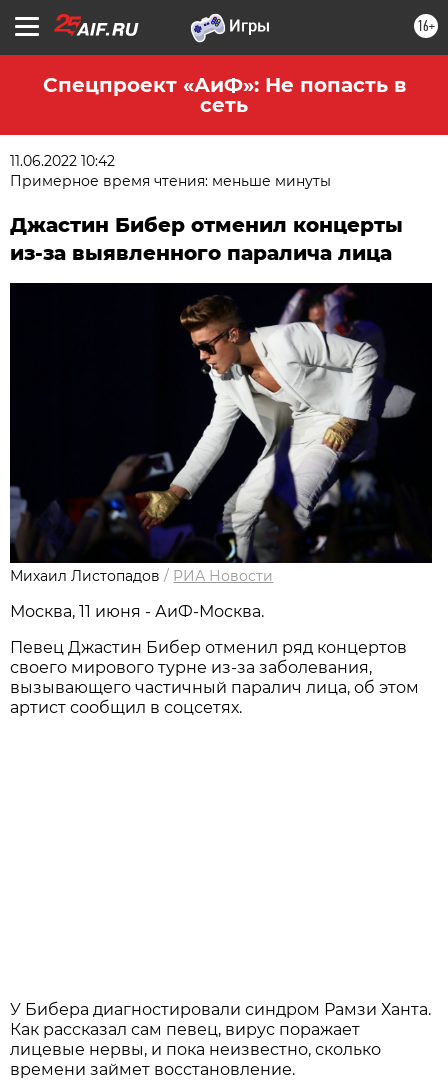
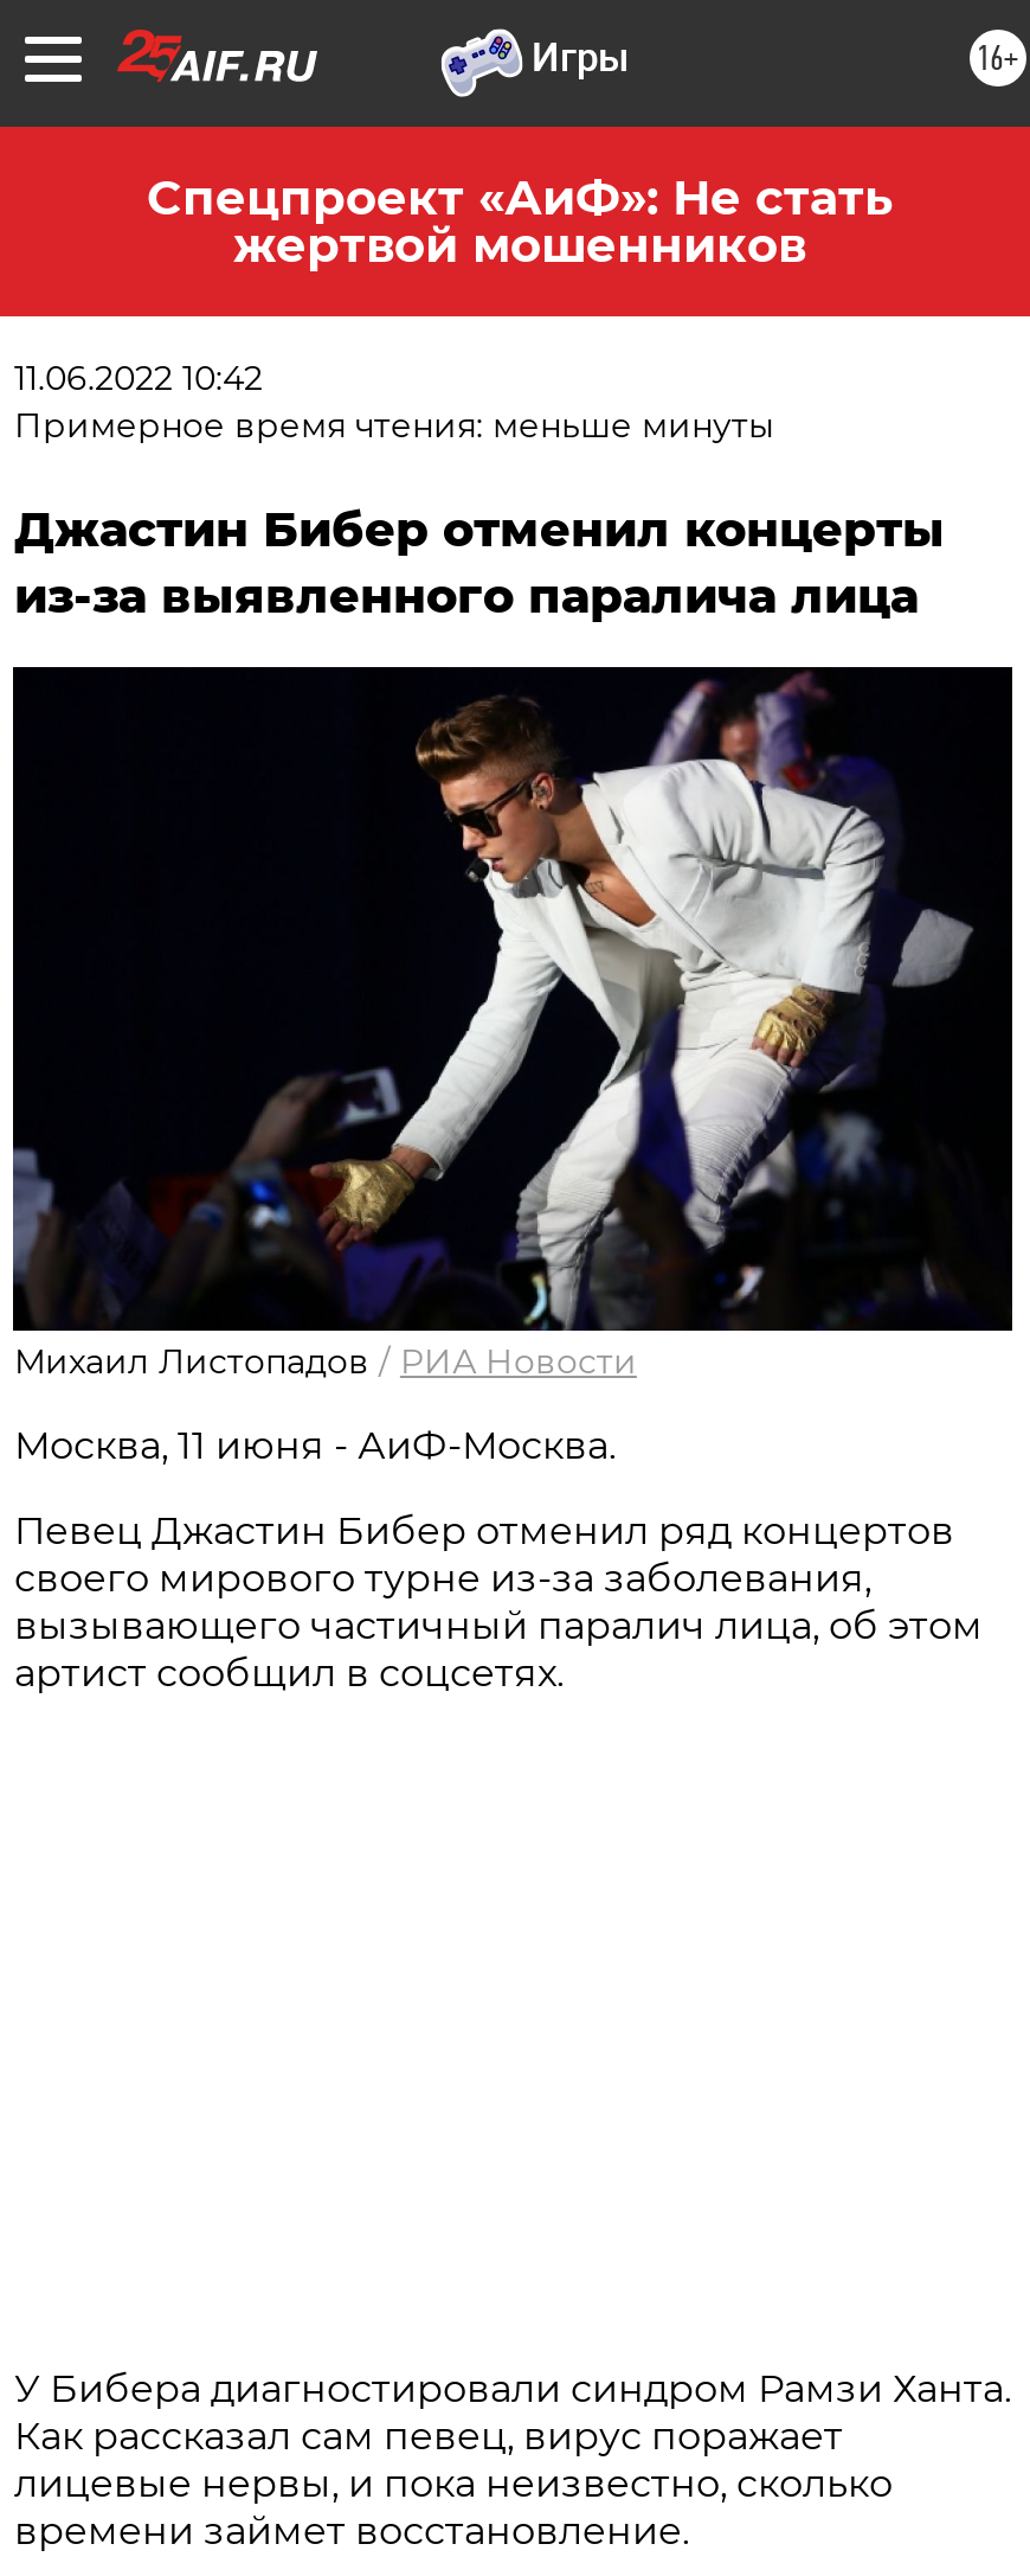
- Спецпроект «АиФ»: Не попасть в
- сеть
+ Спецпроект «АиФ»: Не стать
+ жертвой мошенников
